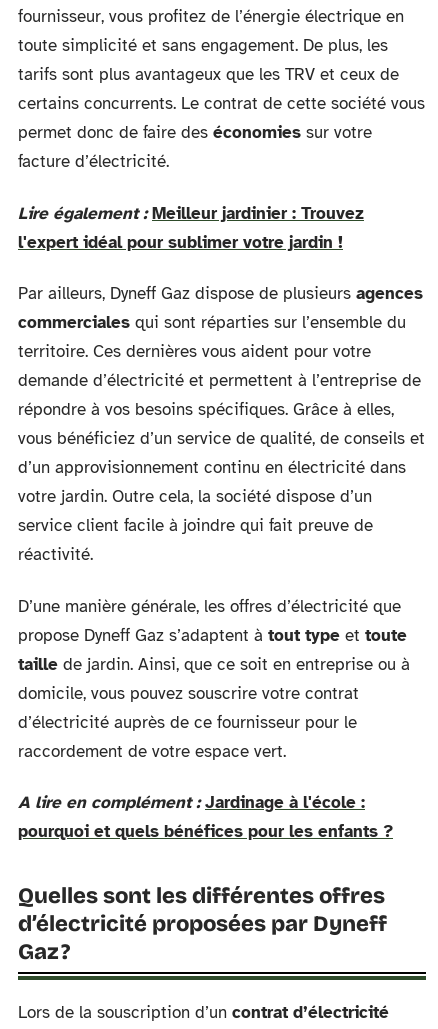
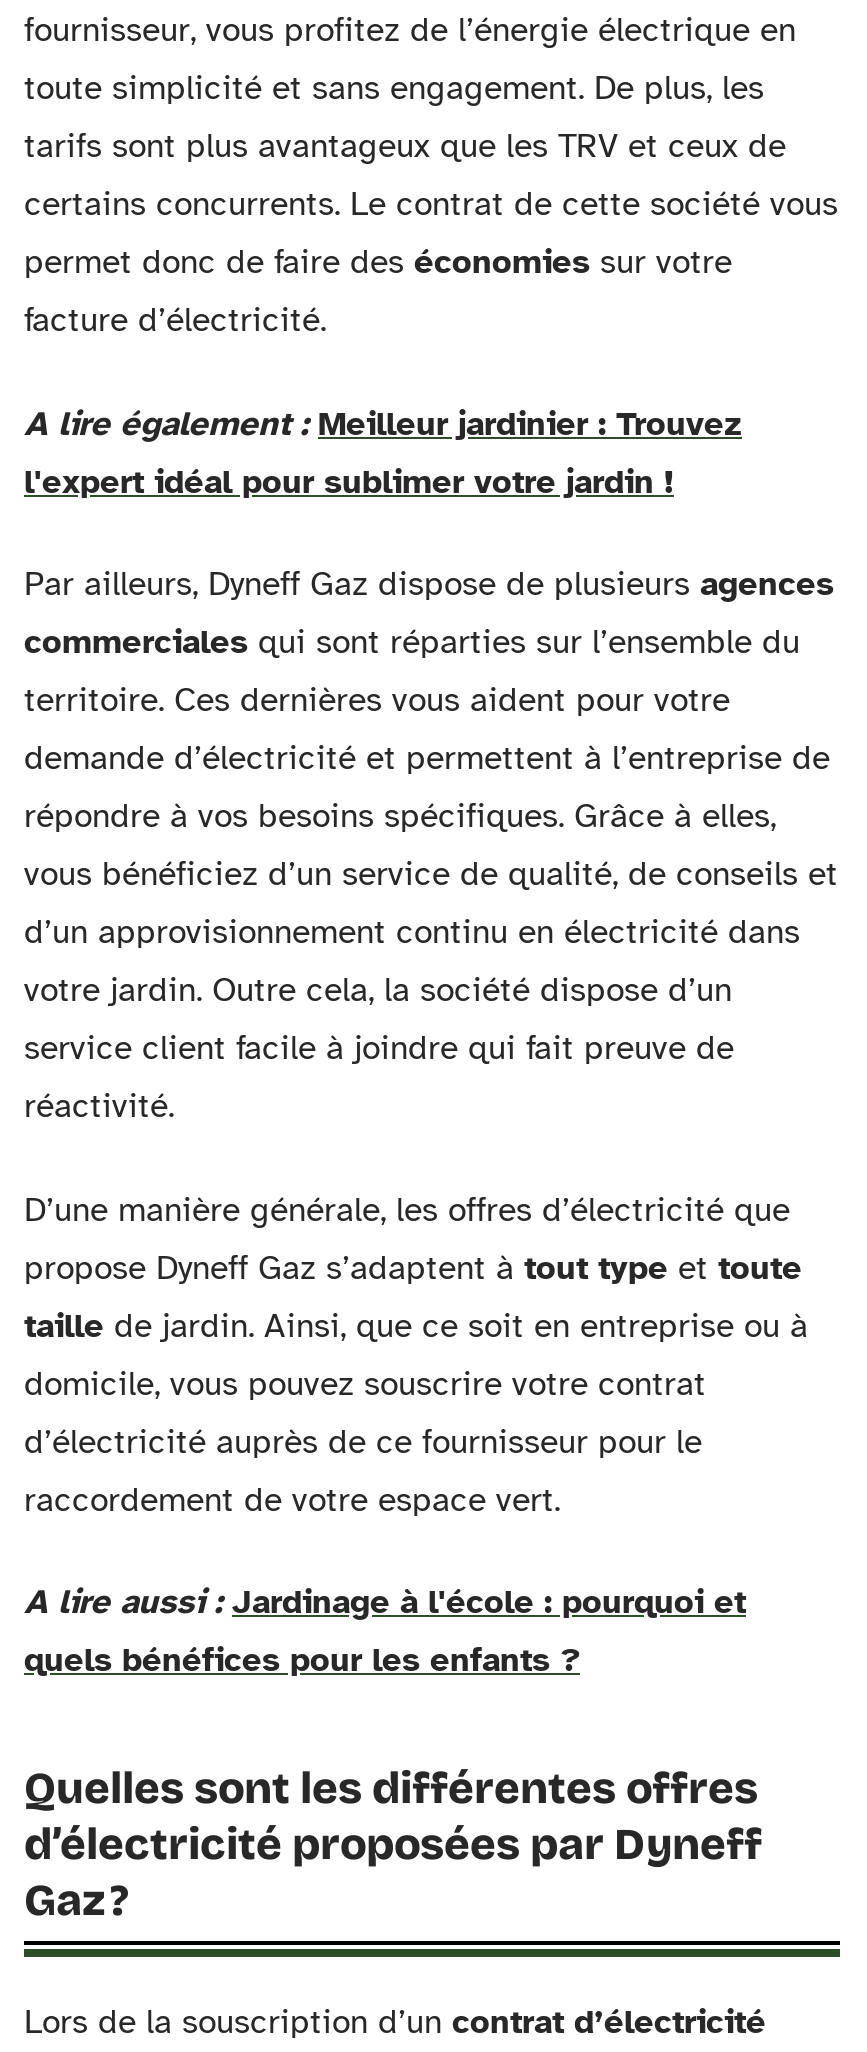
- Lire également : Meilleur jardinier : Trouvez
+ A lire également : Meilleur jardinier : Trouvez

- A lire en complément : Jardinage à l'école :
- pourquoi et quels bénéfices pour les enfants ?
+ A lire aussi : Jardinage à l'école : pourquoi et
+ quels bénéfices pour les enfants ?
